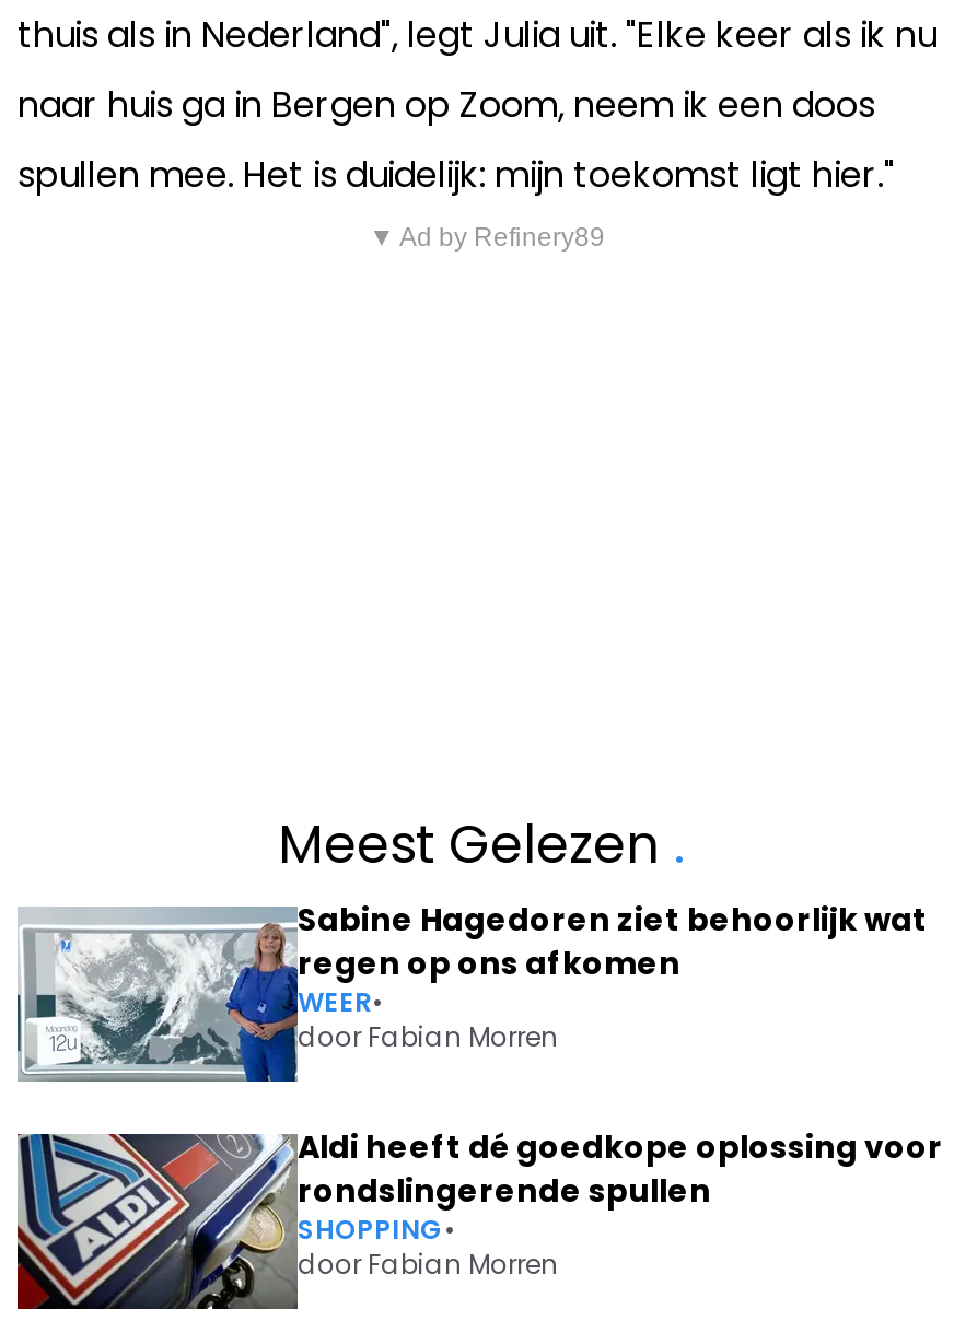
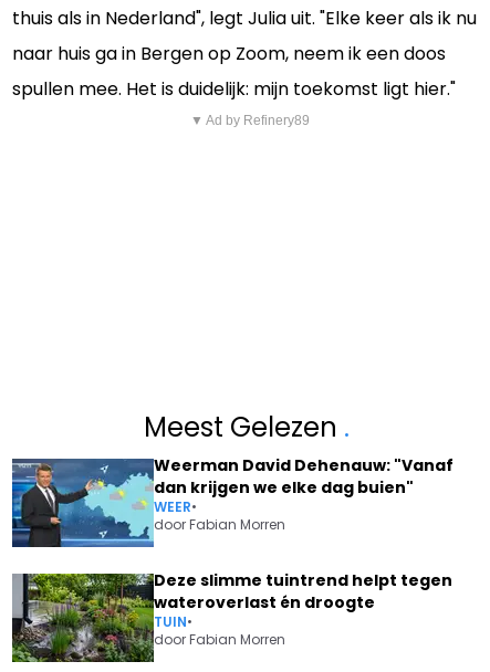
- [image]
- Sabine Hagedoren ziet behoorlijk wat
- regen op ons afkomen
+ [image]
+ Weerman David Dehenauw: "Vanaf
+ dan krijgen we elke dag buien"

- [image]
- Aldi heeft dé goedkope oplossing voor
- rondslingerende spullen
- SHOPPING•
+ [image]
+ Deze slimme tuintrend helpt tegen
+ wateroverlast én droogte
+ TUIN•
